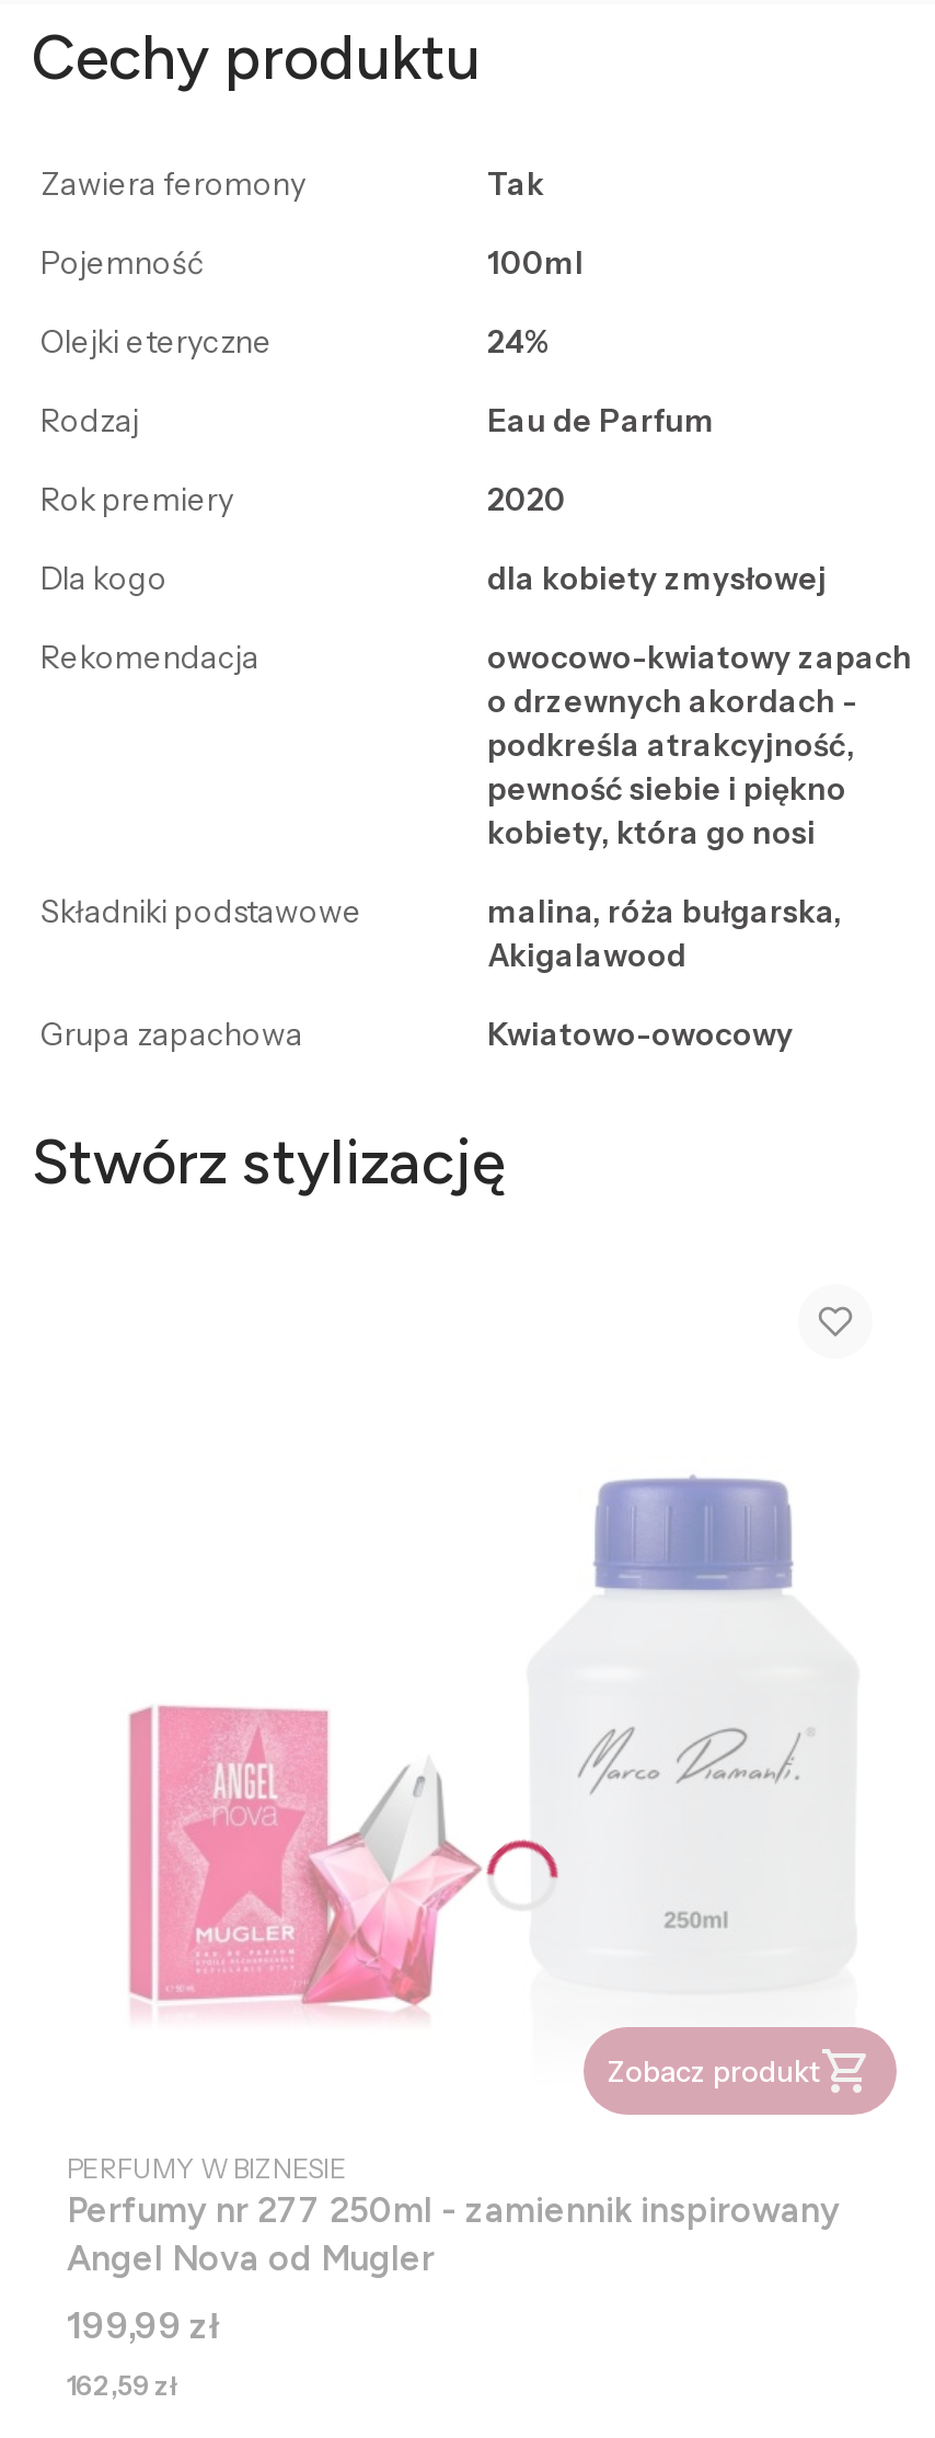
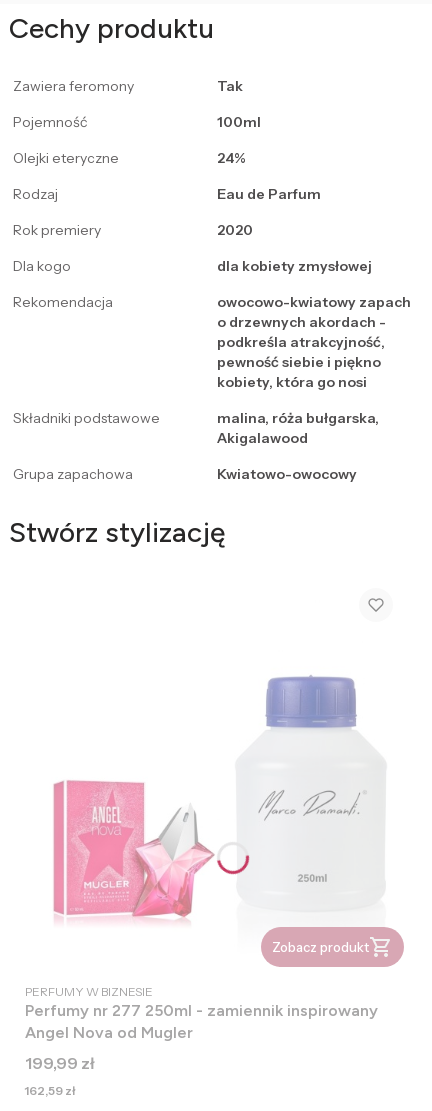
- [image]
+ [image]
